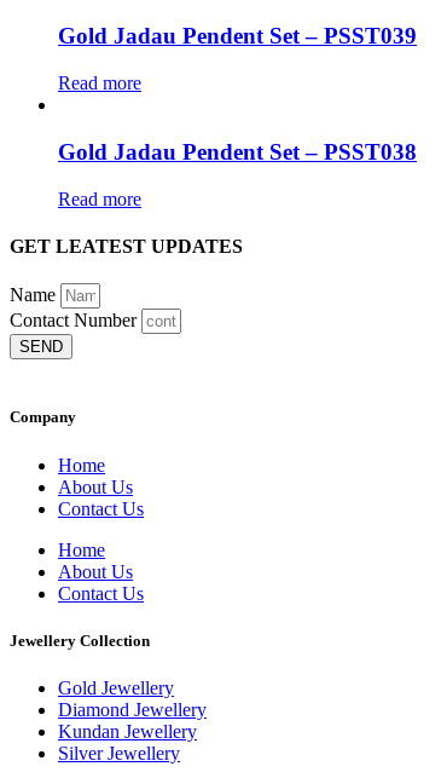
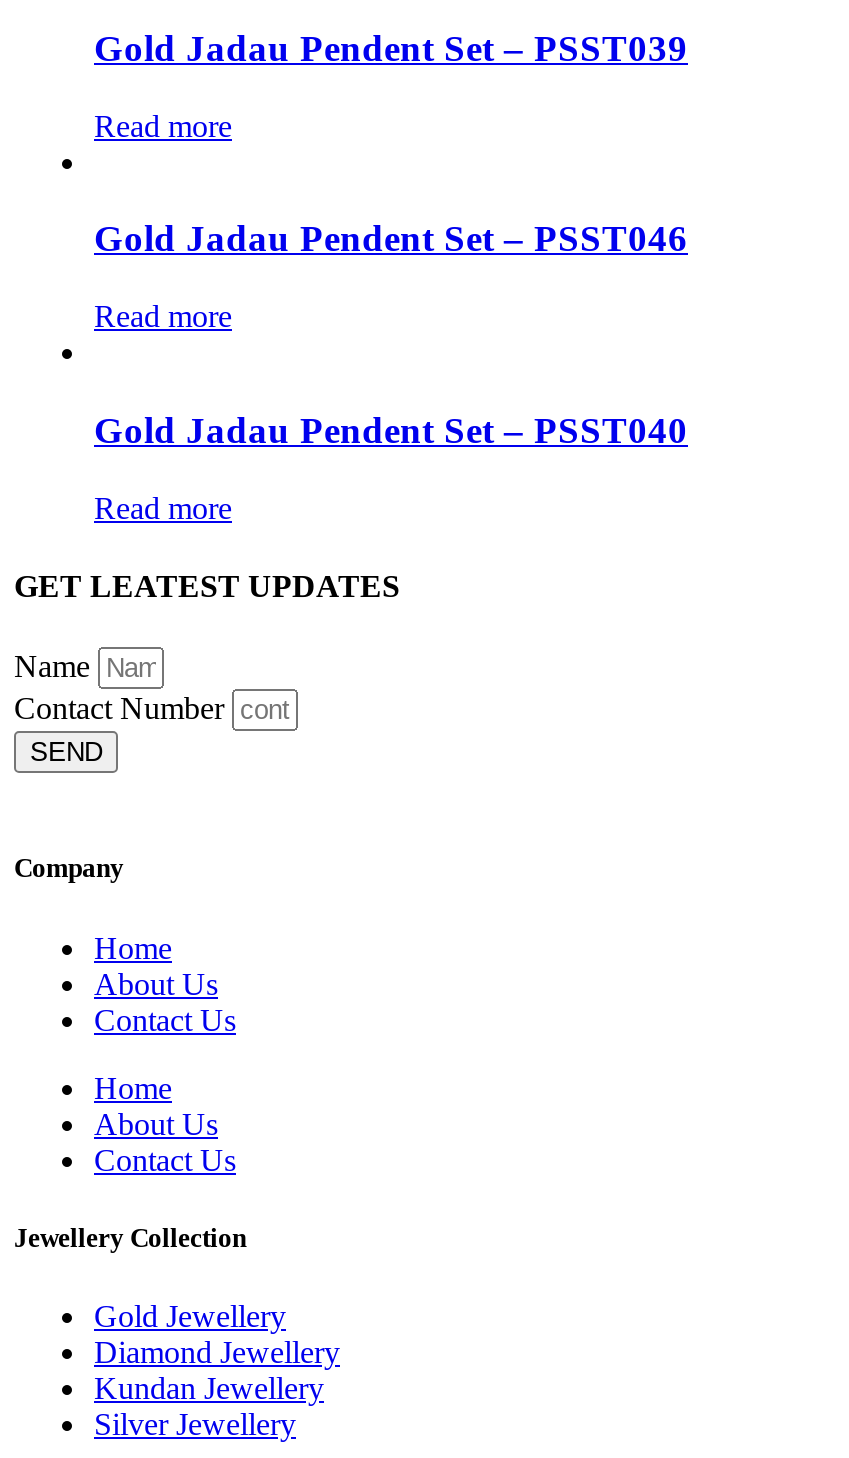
- Gold Jadau Pendent Set – PSST038
+ Gold Jadau Pendent Set – PSST046
+ Read more
+ Gold Jadau Pendent Set – PSST040
